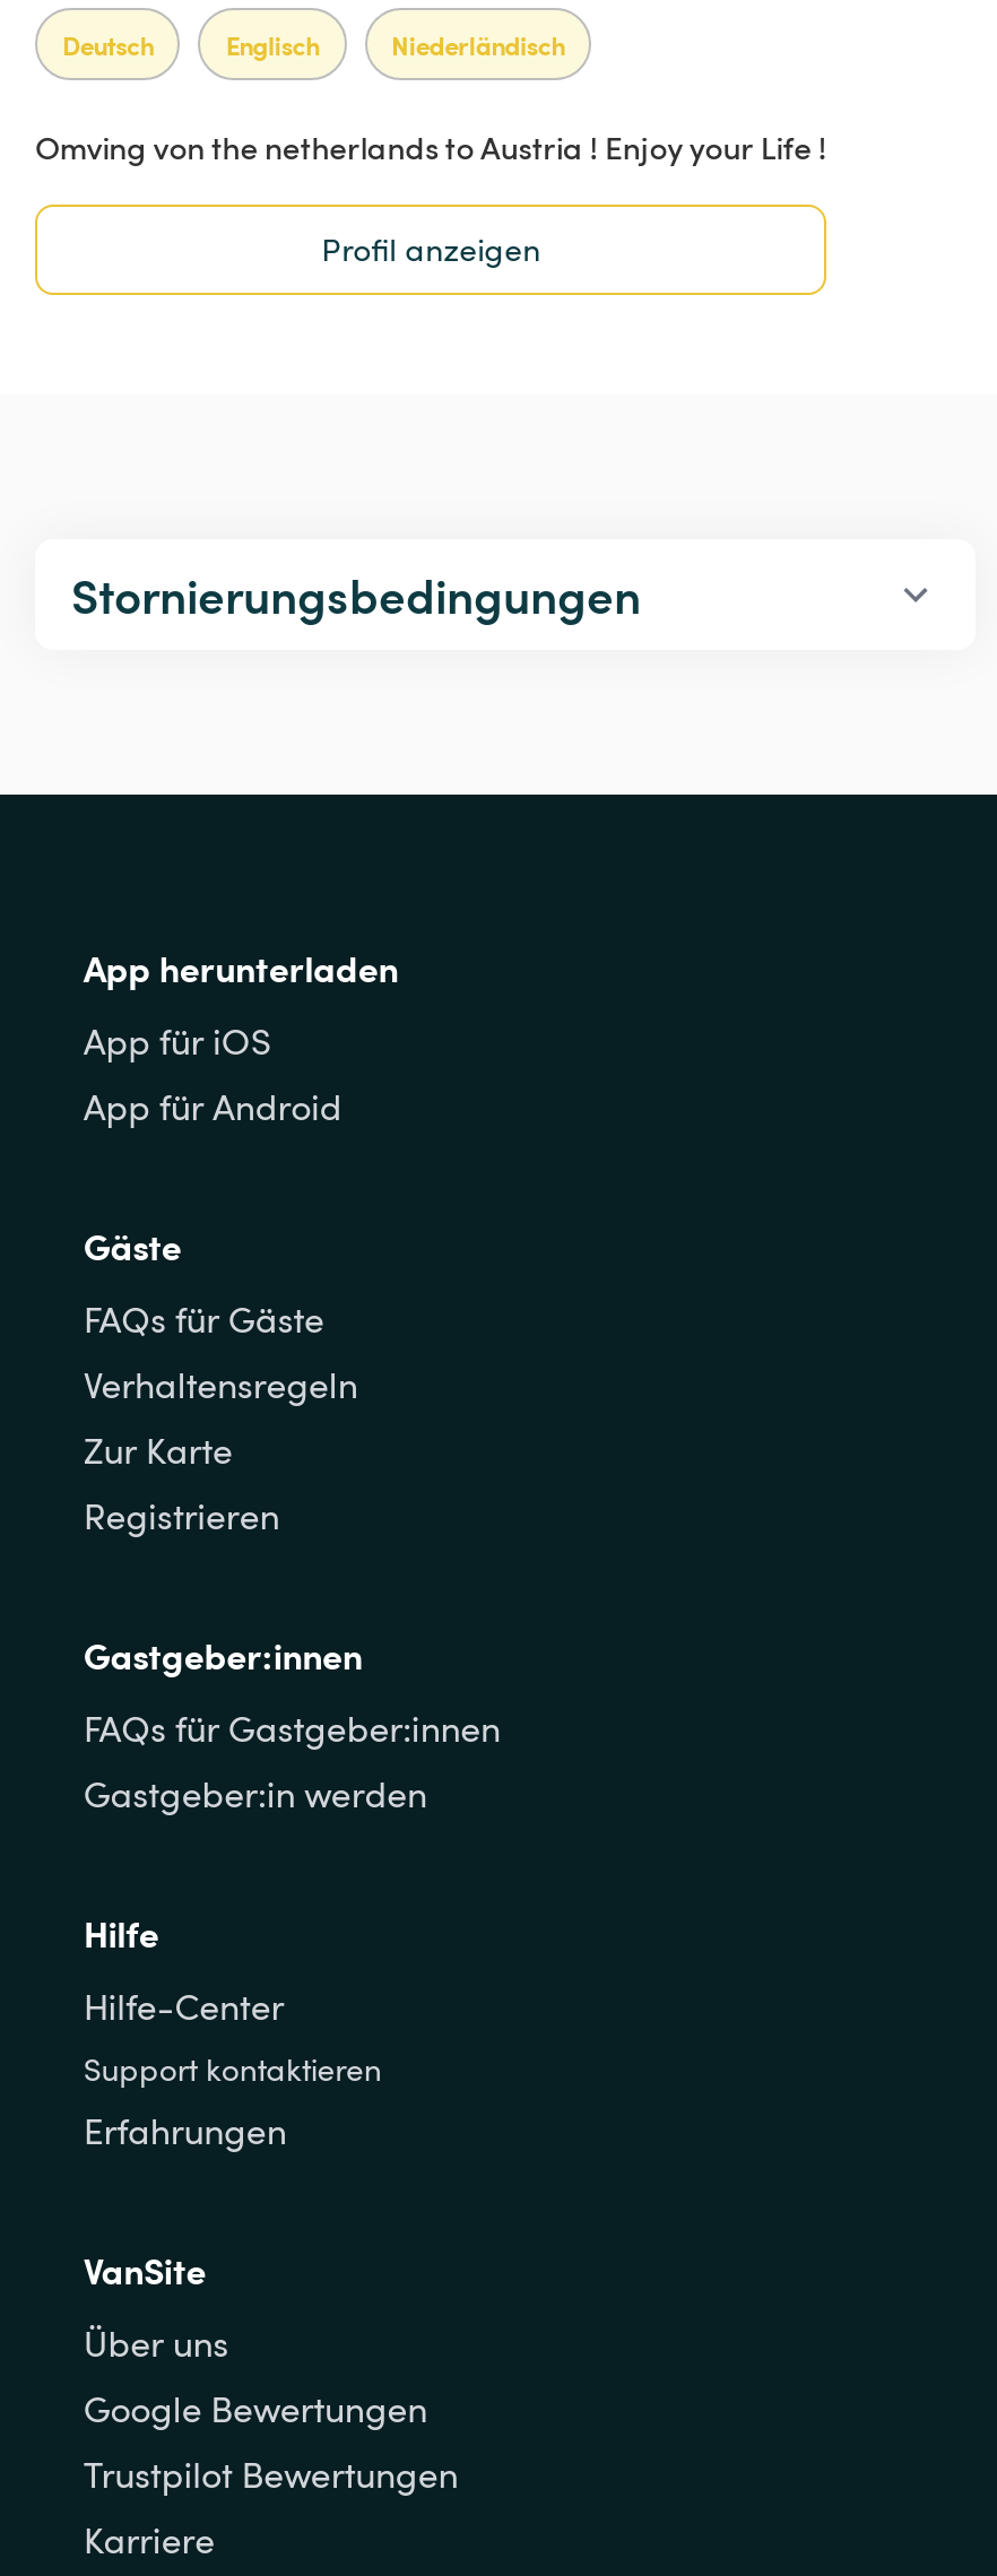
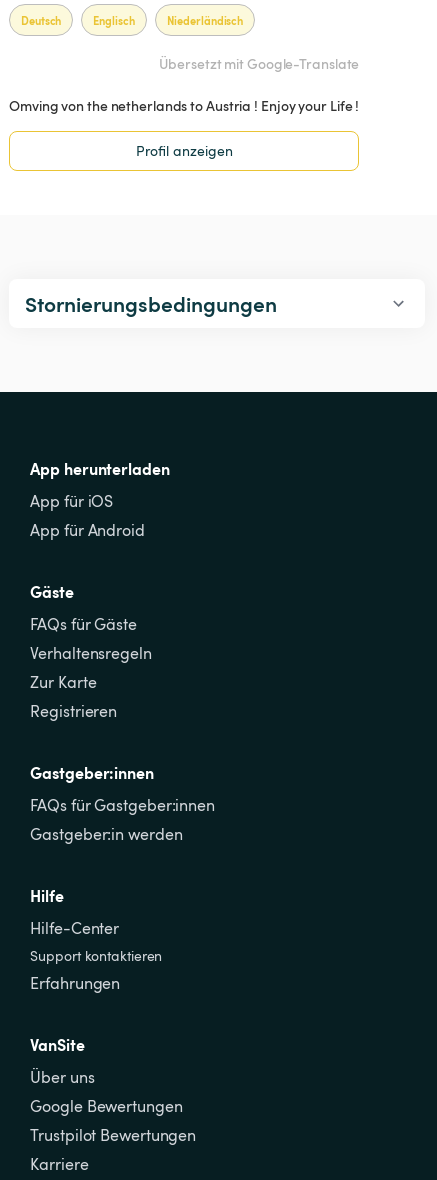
+ Übersetzt mit Google-Translate
